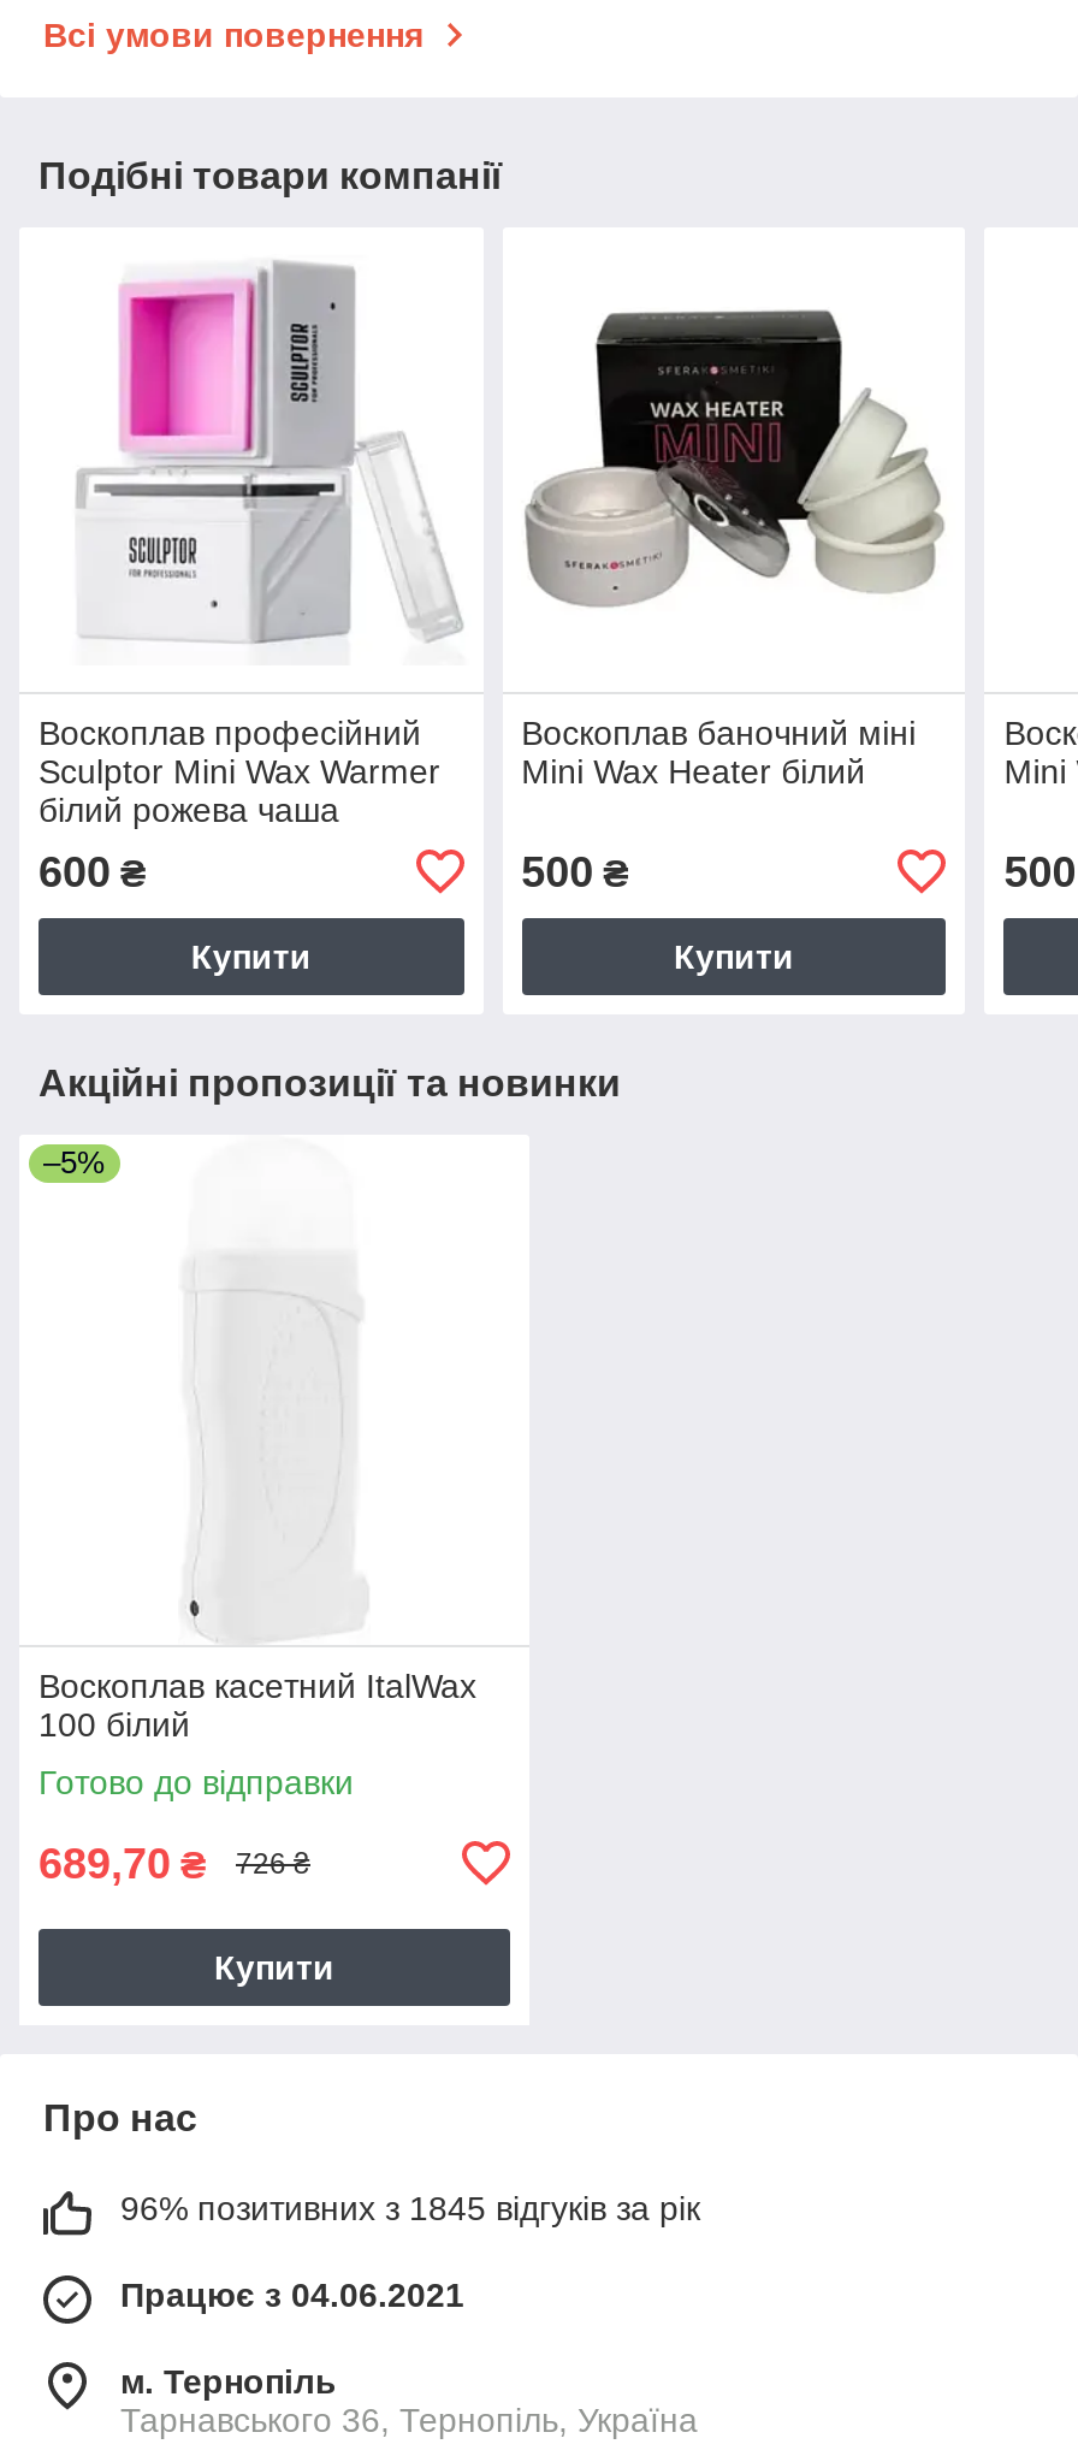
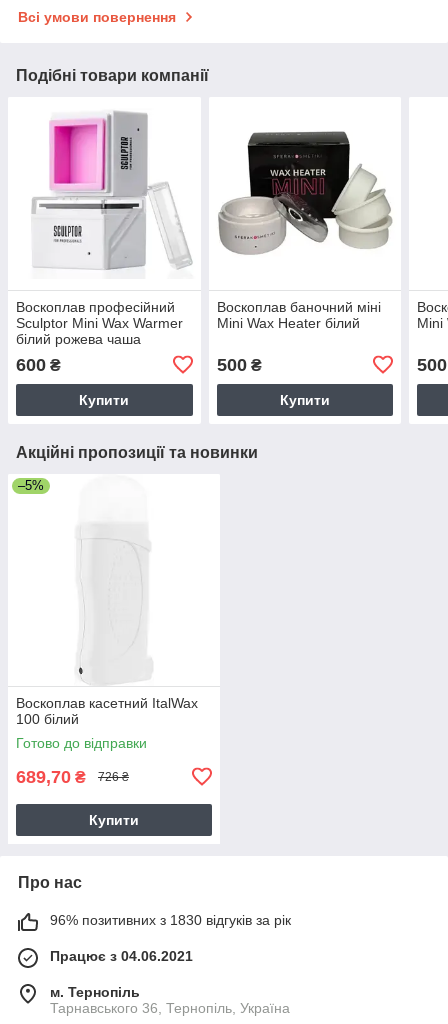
- 96% позитивних з 1845 відгуків за рік
+ 96% позитивних з 1830 відгуків за рік
